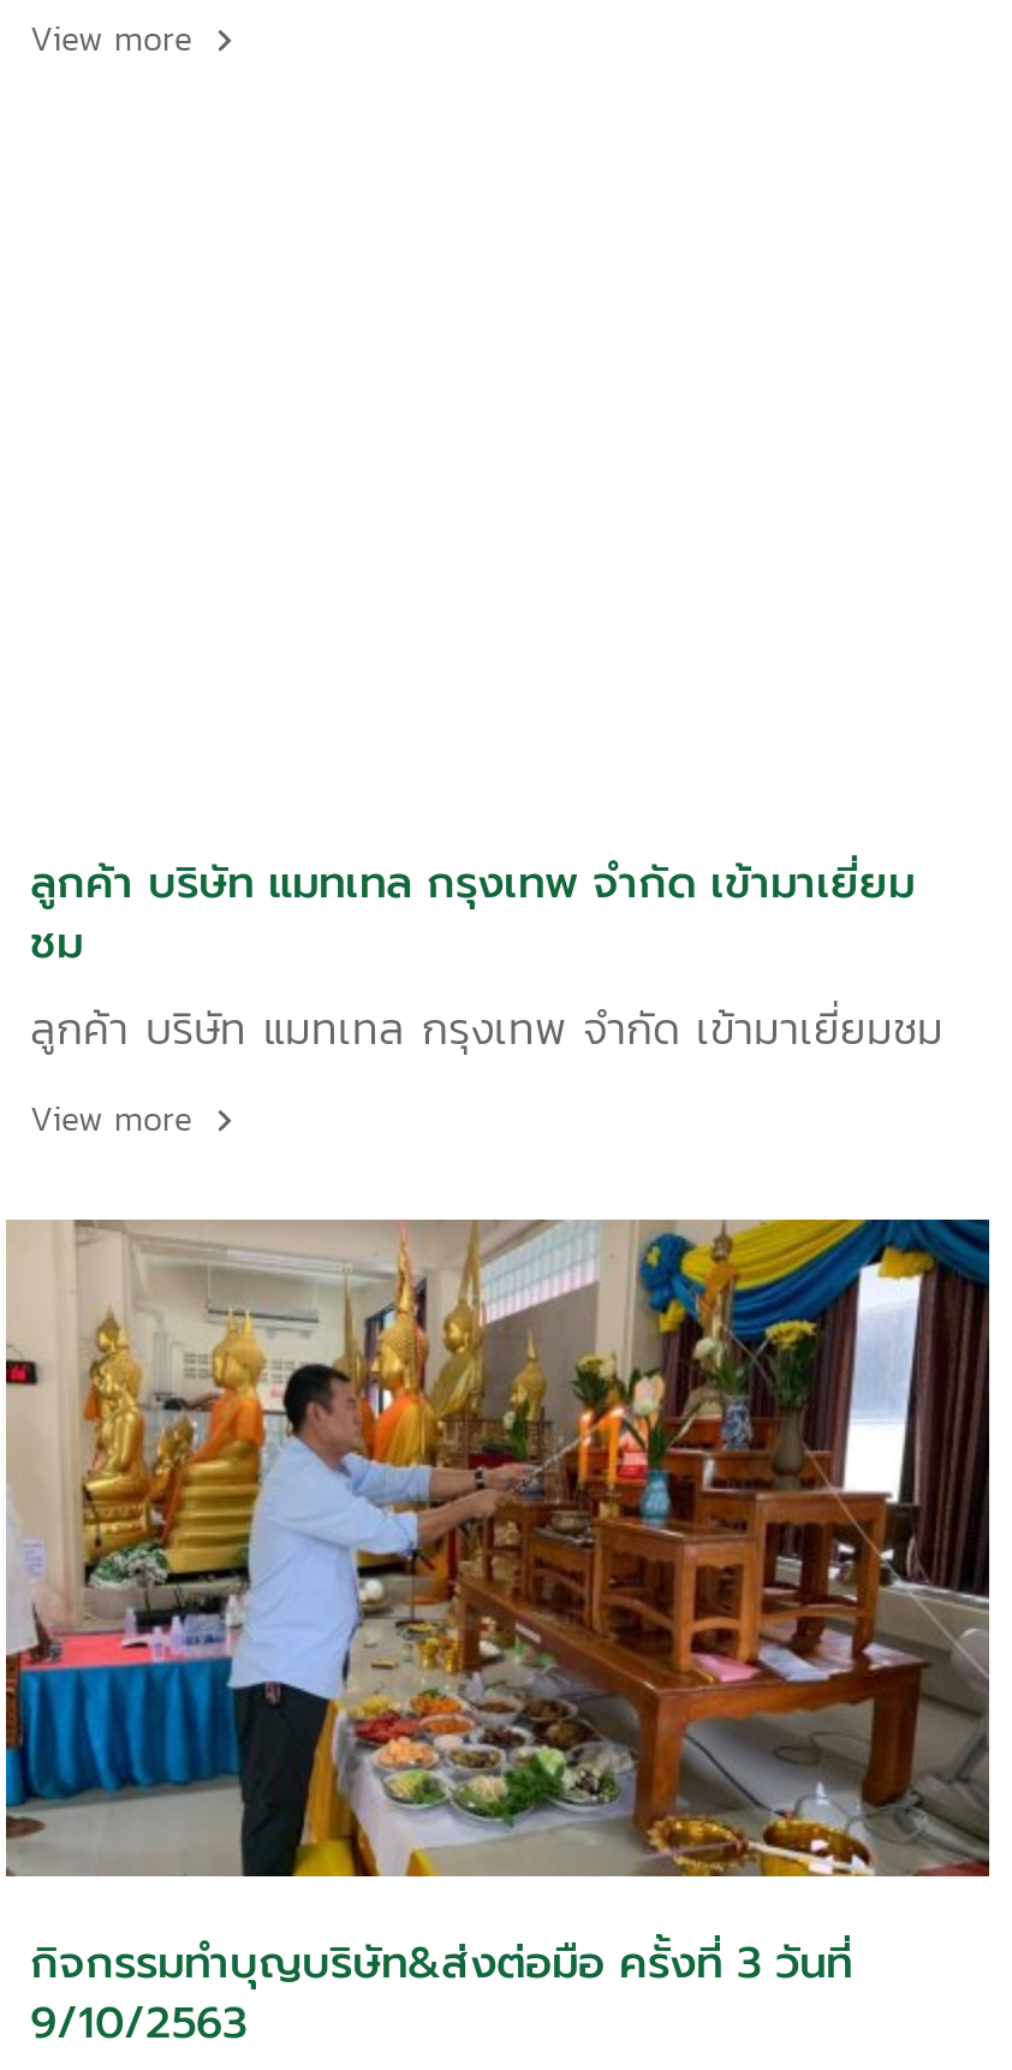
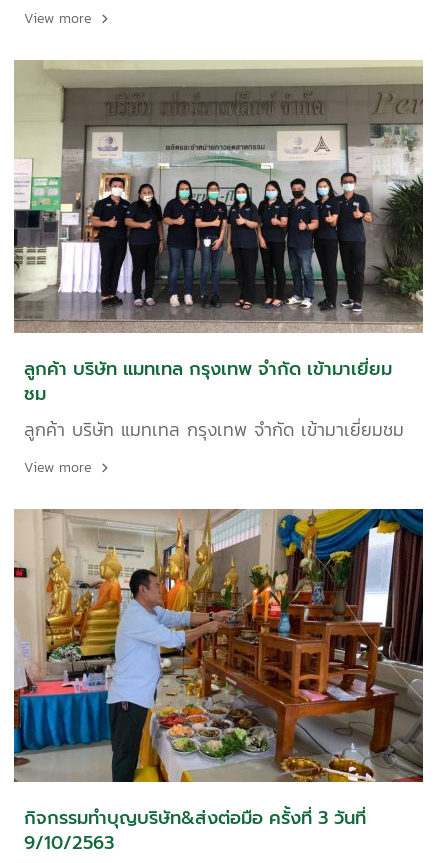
+ [image]
